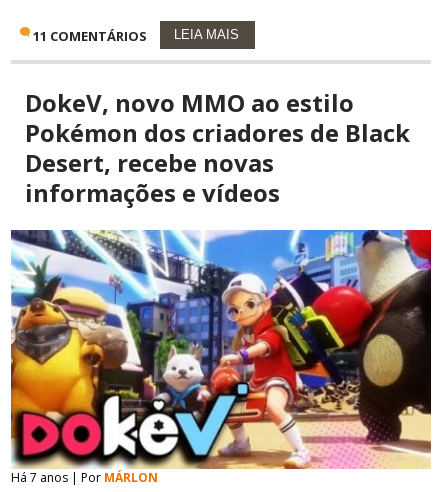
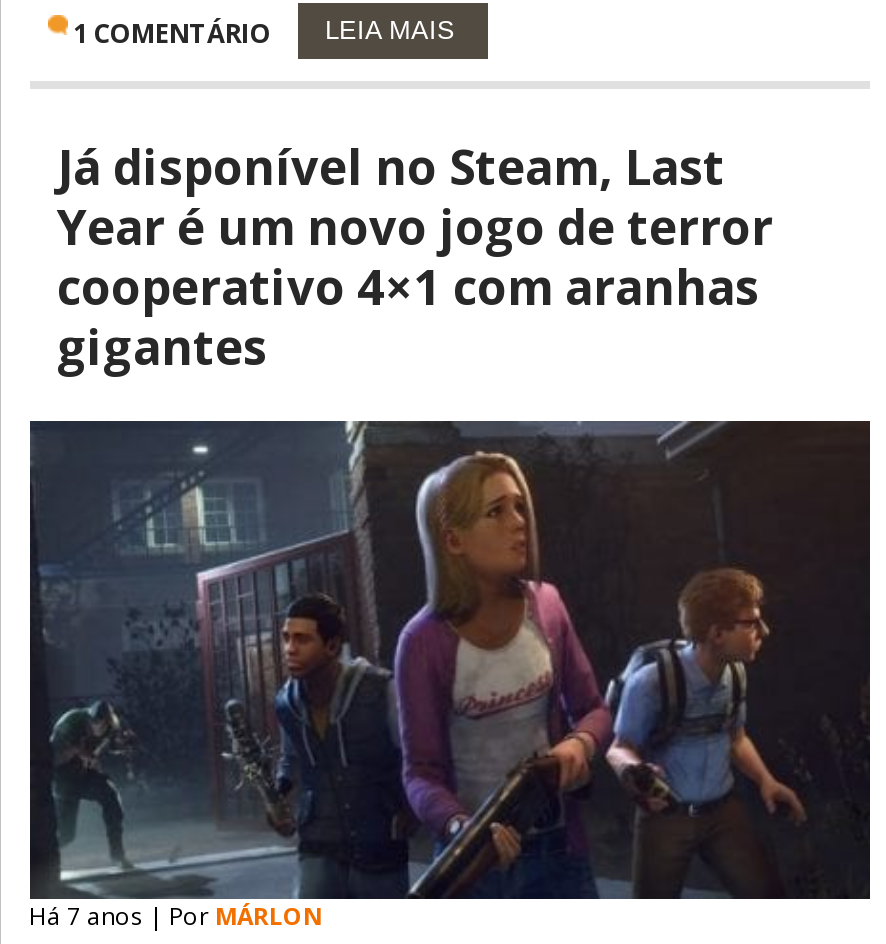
- 11 COMENTÁRIOS LEIA MAIS
+ 1 COMENTÁRIO LEIA MAIS

- DokeV, novo MMO ao estilo
- Pokémon dos criadores de Black
- Desert, recebe novas
- informações e vídeos
+ Já disponível no Steam, Last
+ Year é um novo jogo de terror
+ cooperativo 4×1 com aranhas
+ gigantes

- [image]
+ [image]
